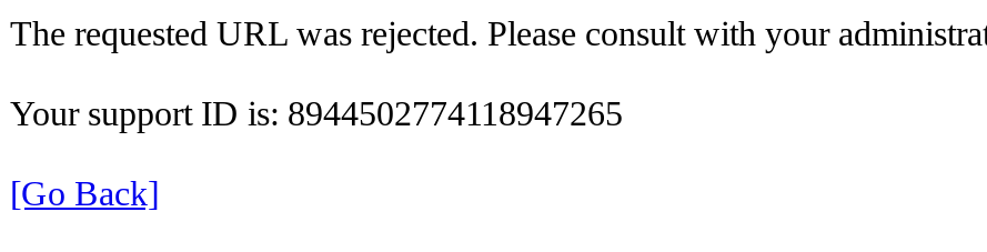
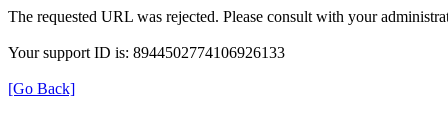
- Your support ID is: 8944502774118947265
+ Your support ID is: 8944502774106926133
